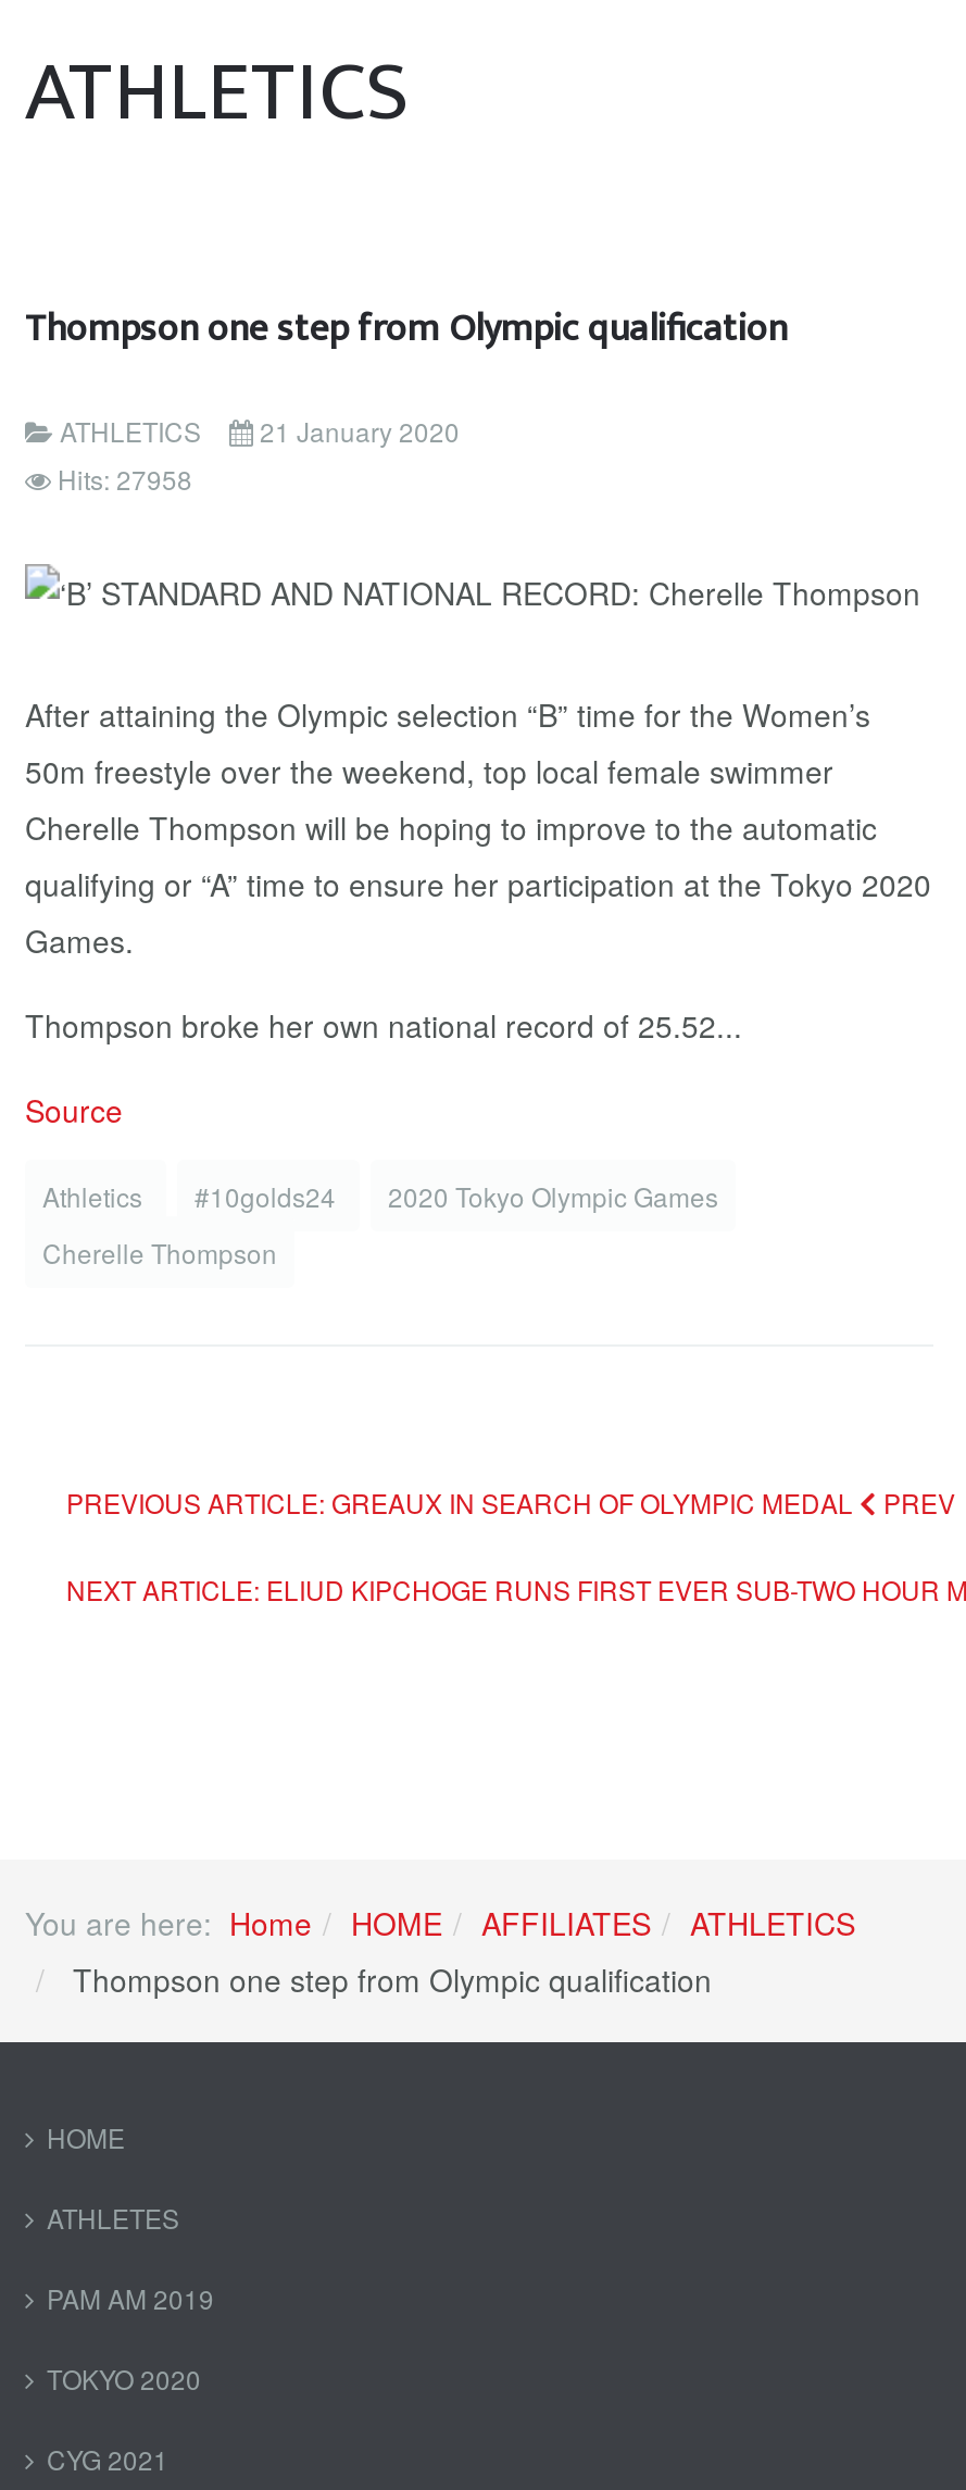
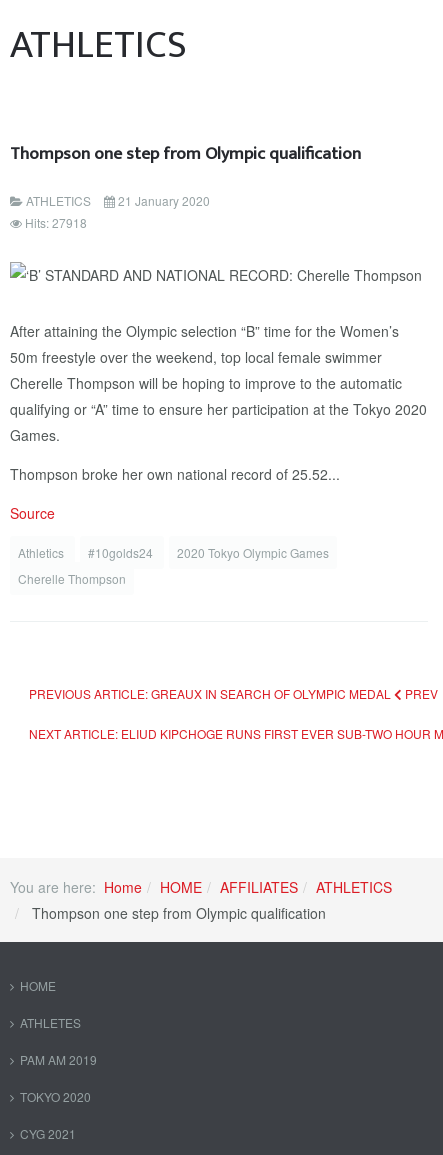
- Hits: 27958
+ Hits: 27918
